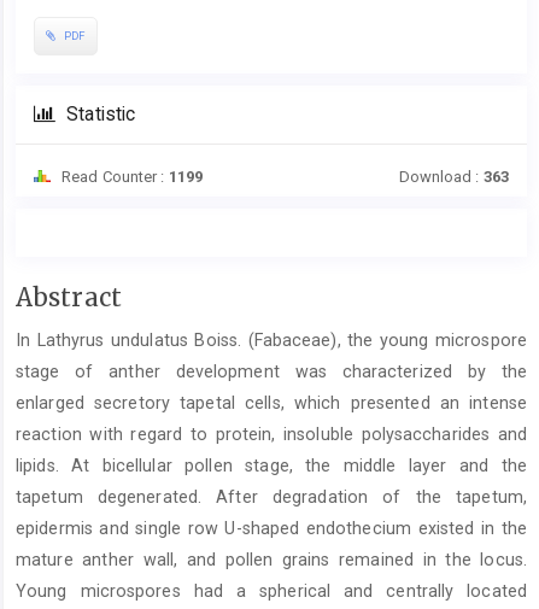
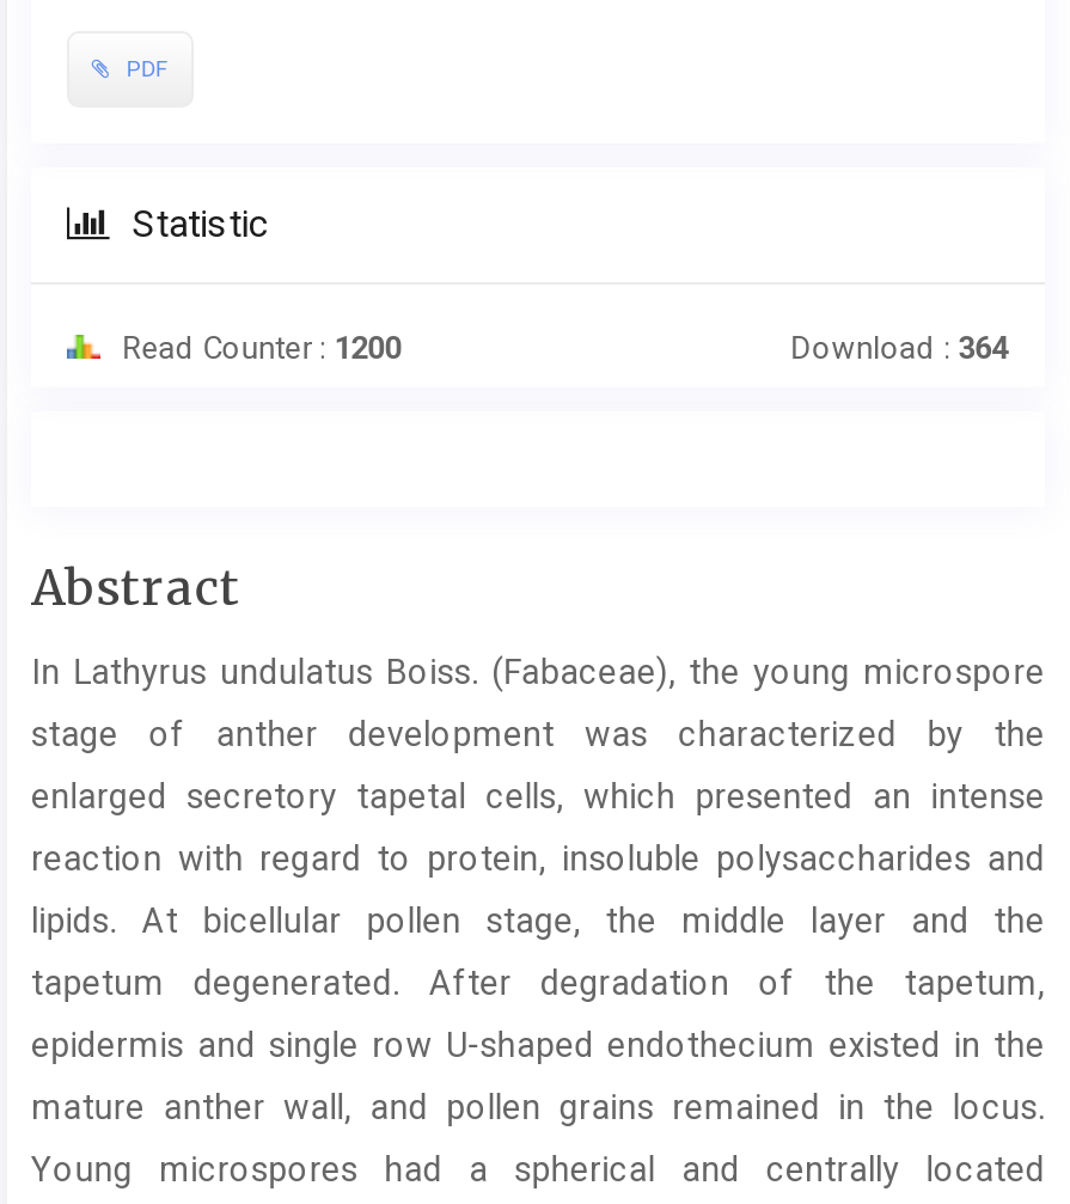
- Read Counter : 1199
+ Read Counter : 1200

- Download : 363
+ Download : 364
